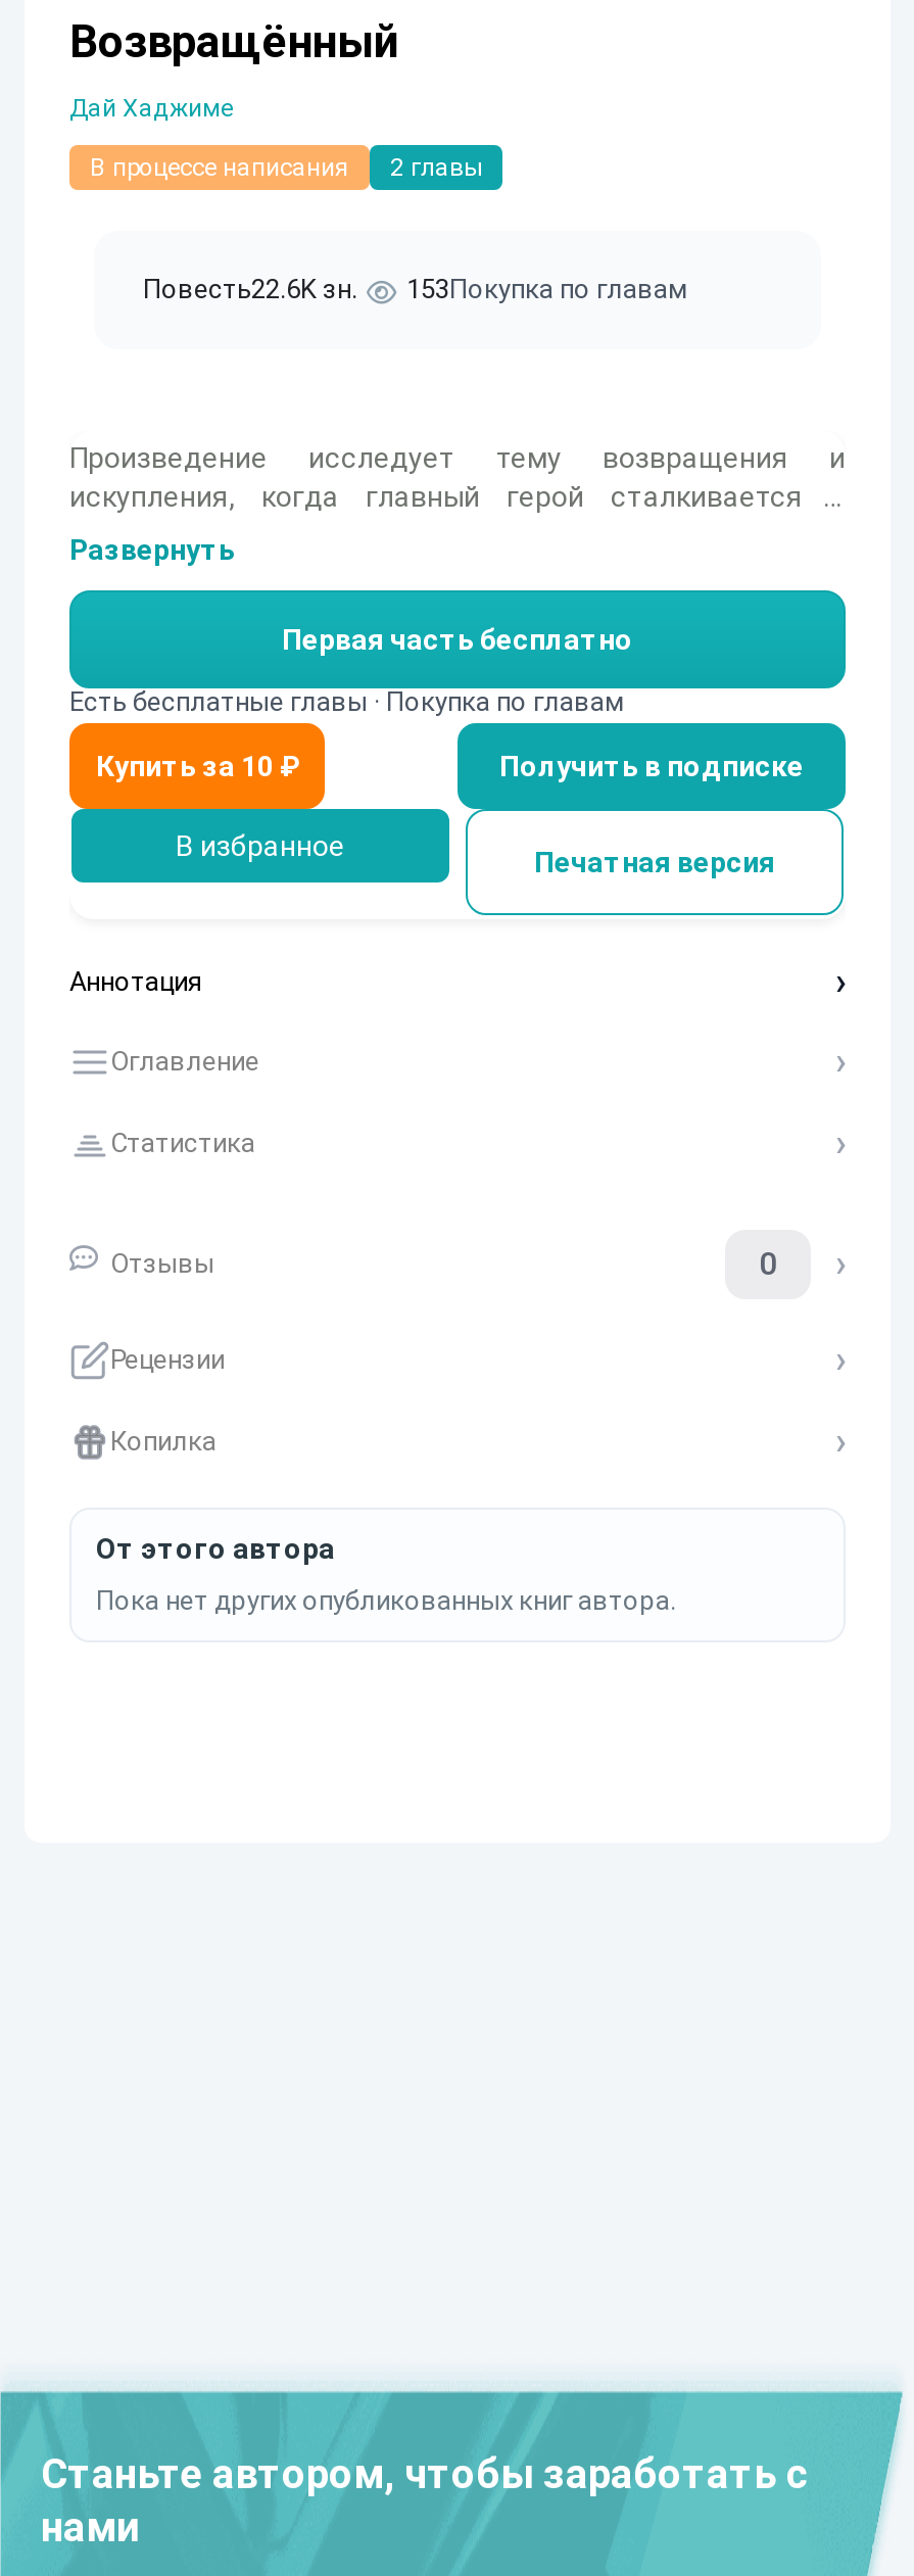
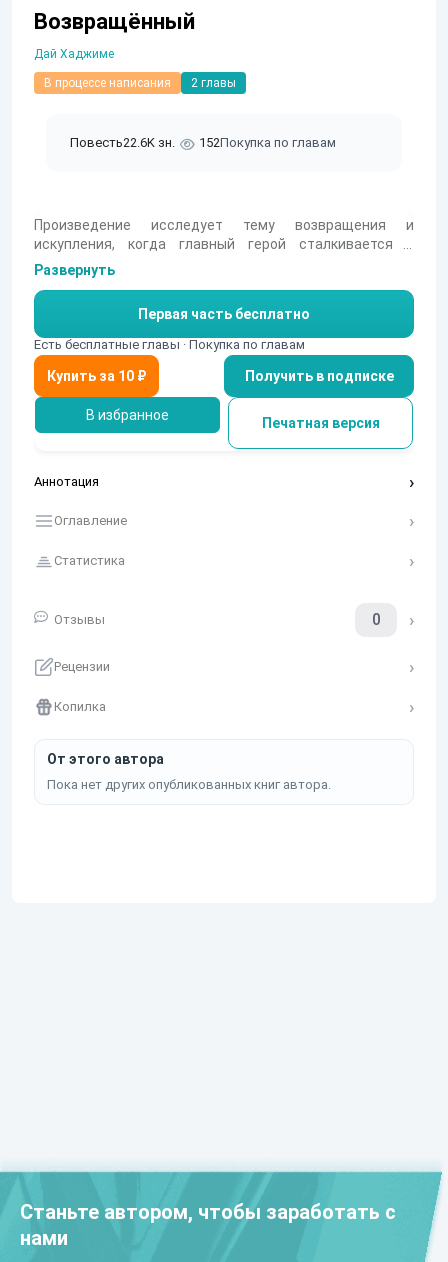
- 153Покупка по главам
+ 152Покупка по главам
